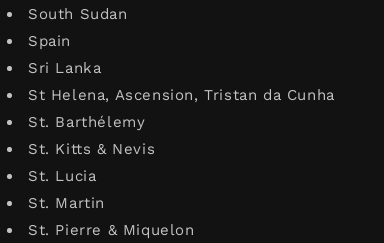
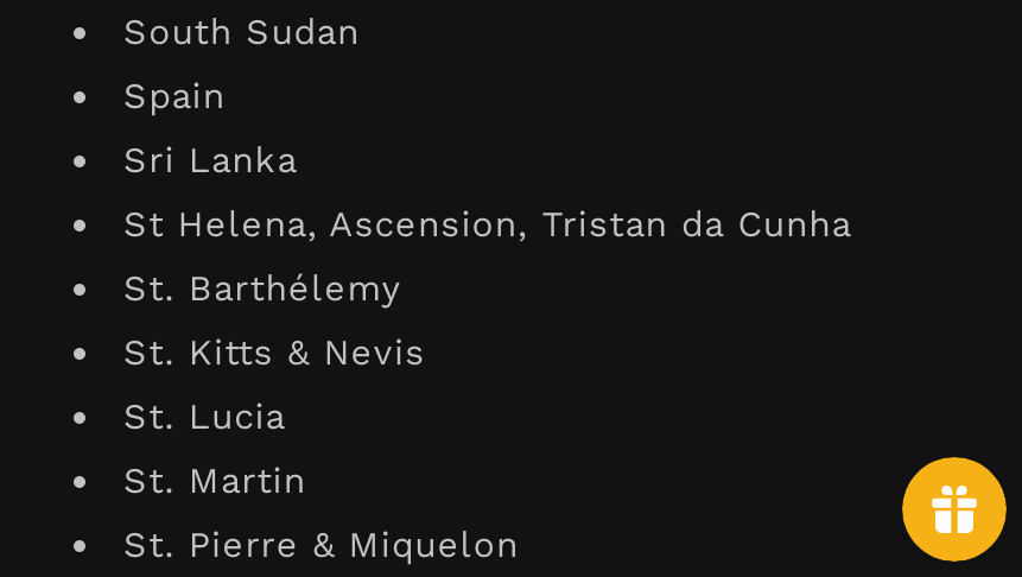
+ [image]
